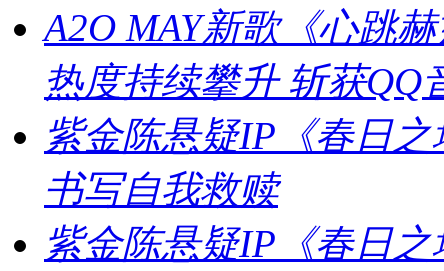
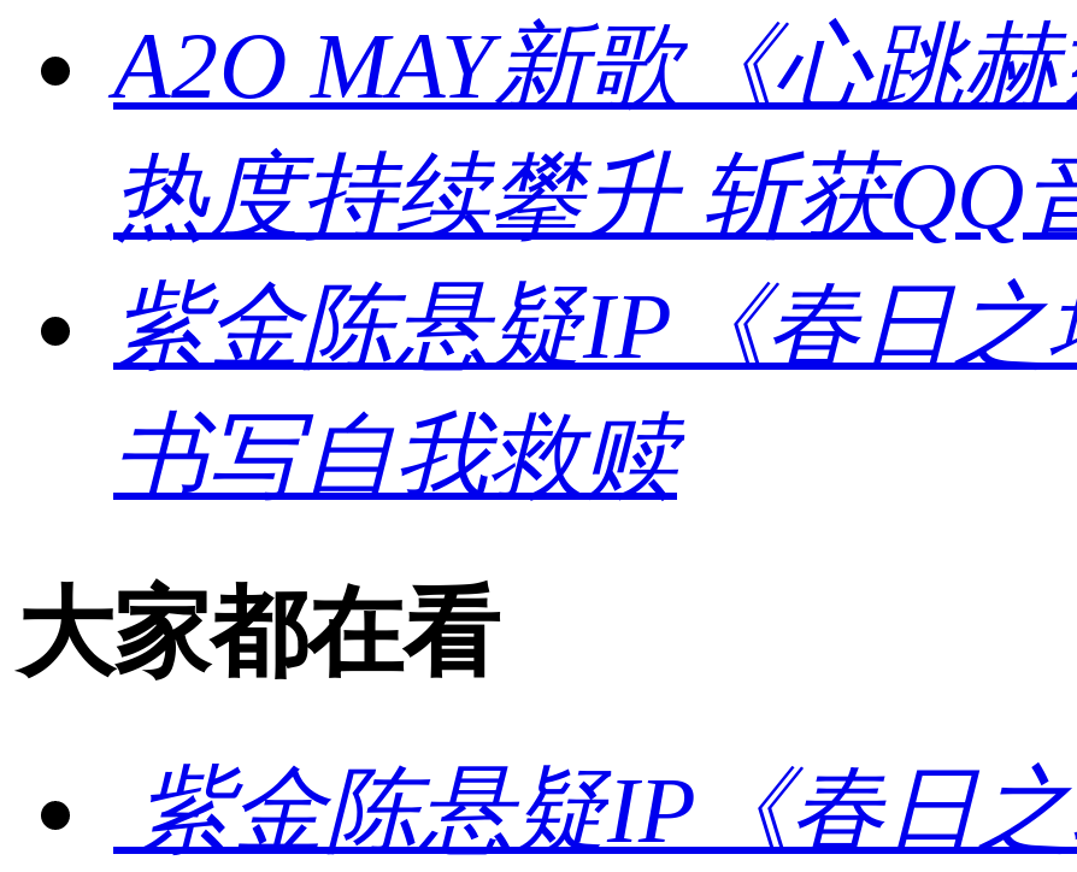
+ 大家都在看
